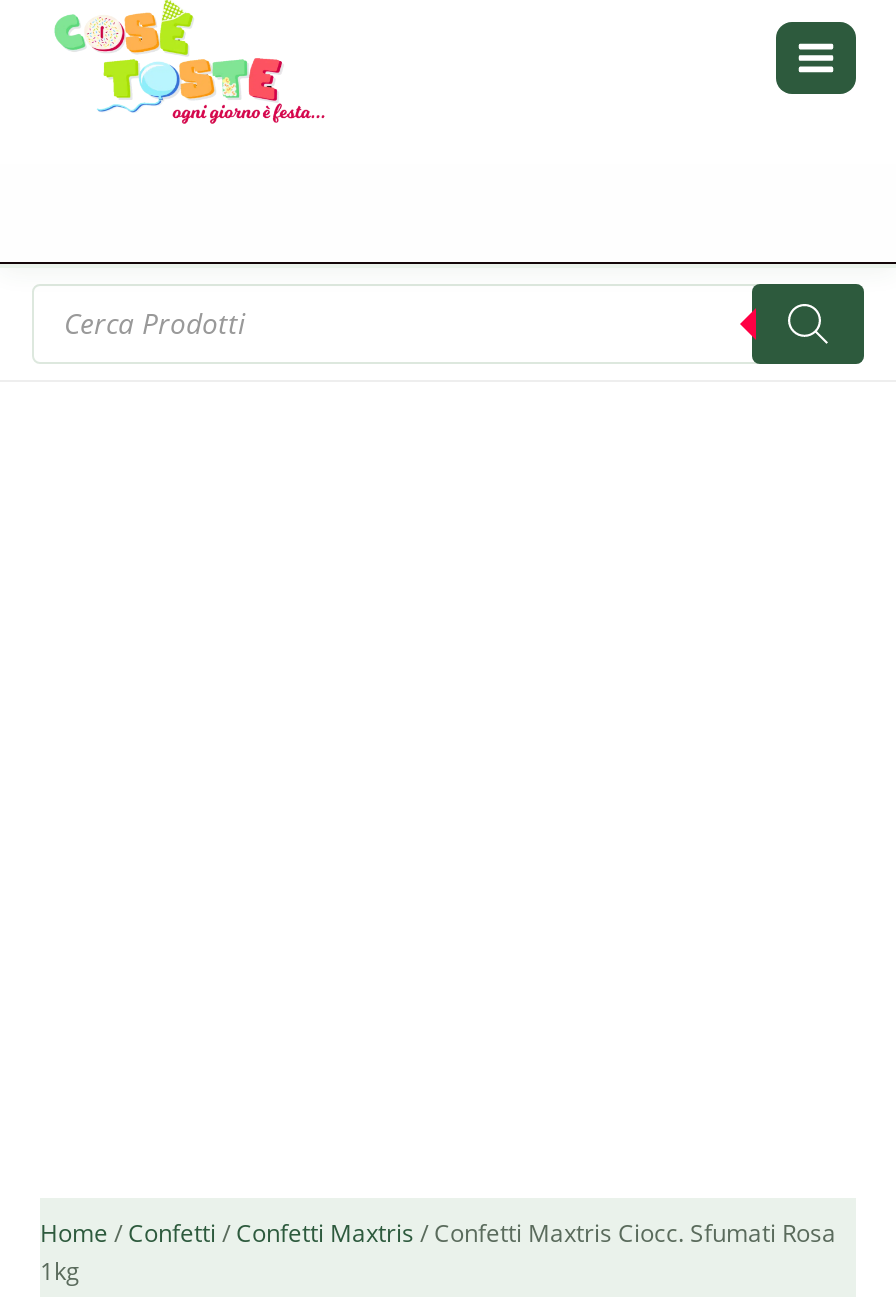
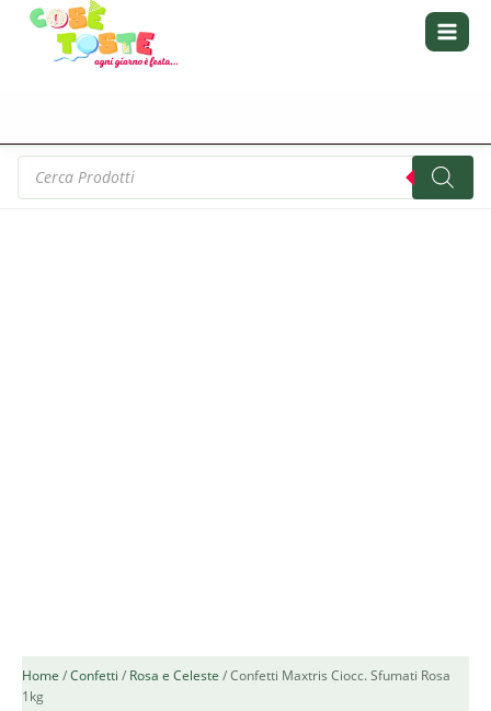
- Home / Confetti / Confetti Maxtris / Confetti Maxtris Ciocc. Sfumati Rosa
+ Home / Confetti / Rosa e Celeste / Confetti Maxtris Ciocc. Sfumati Rosa
